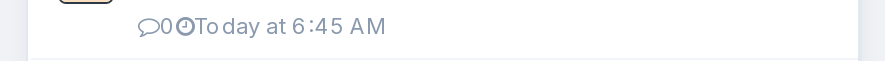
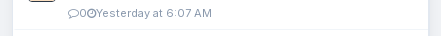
- Today at 6:45 AM
+ Yesterday at 6:07 AM
